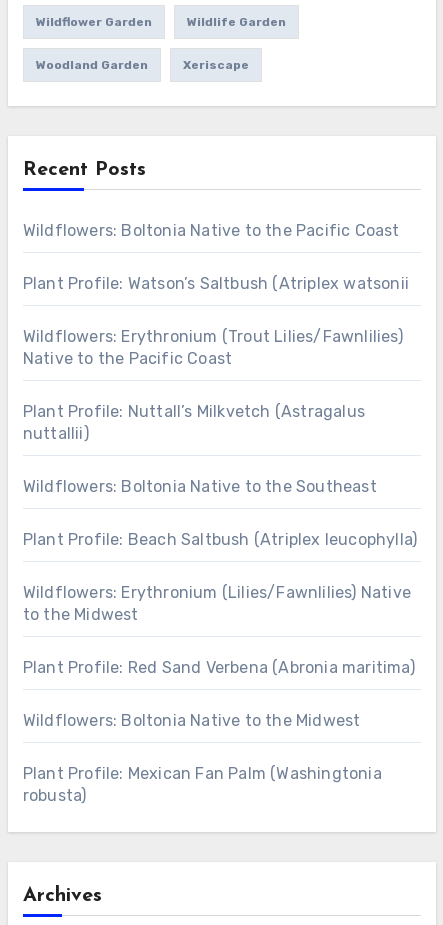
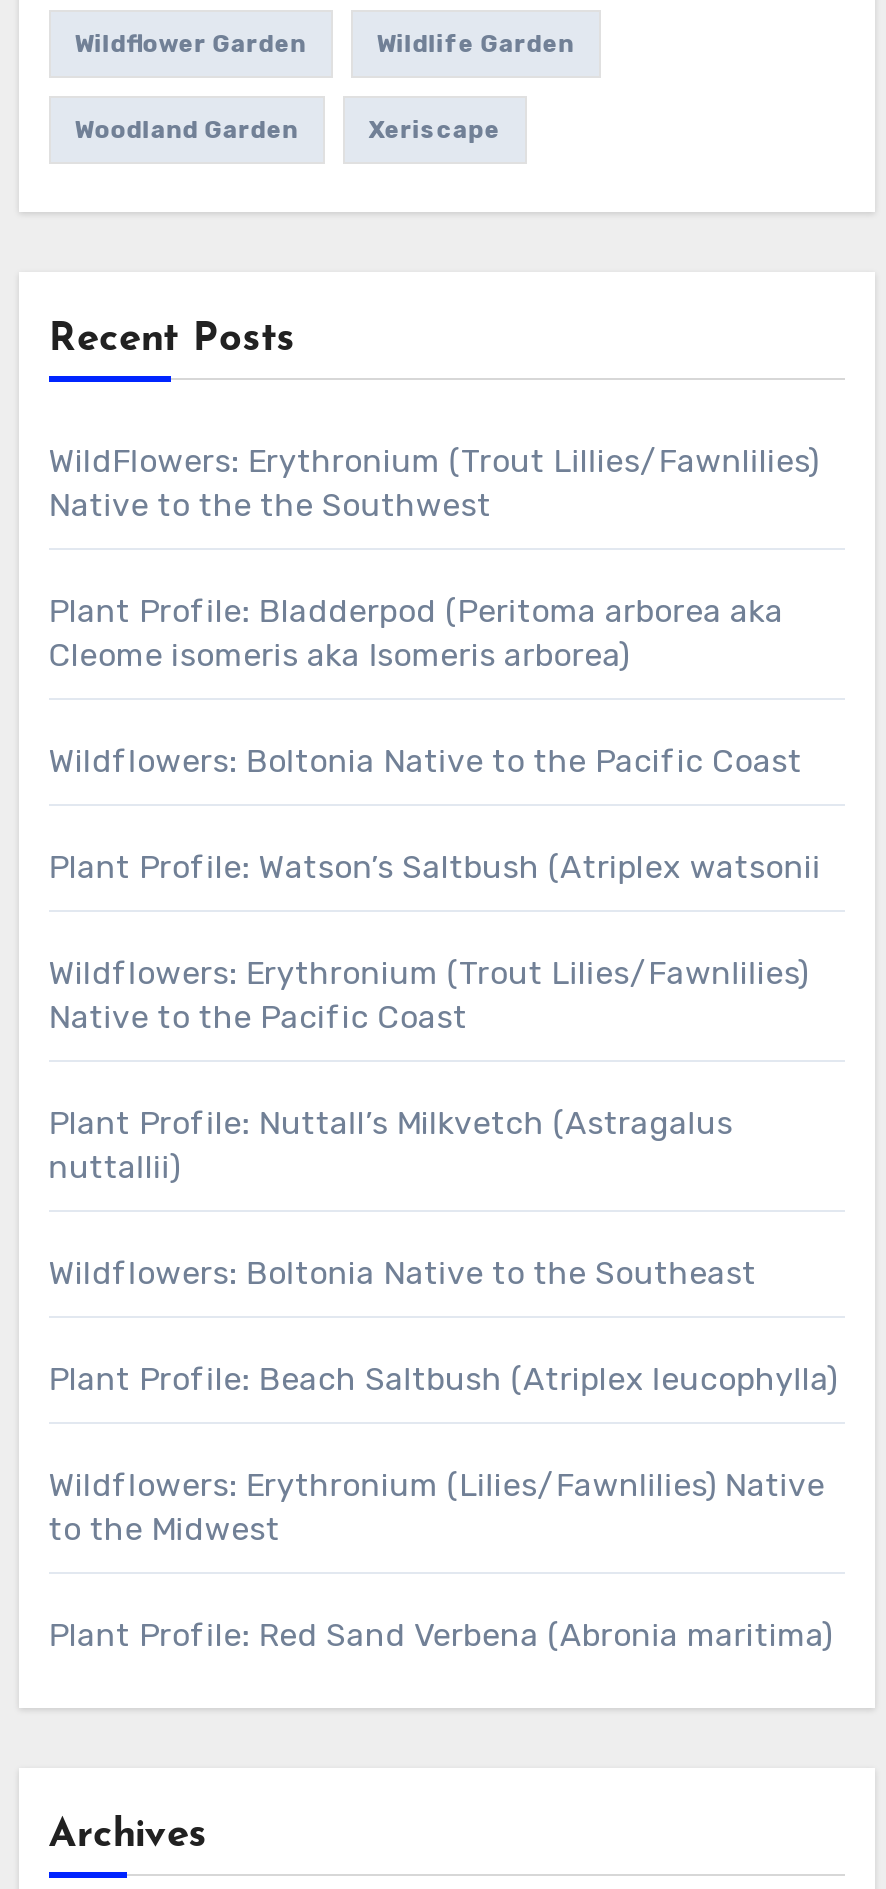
+ WildFlowers: Erythronium (Trout Lillies/Fawnlilies)
+ Native to the the Southwest
+ Plant Profile: Bladderpod (Peritoma arborea aka
+ Cleome isomeris aka Isomeris arborea)

moved down: Wildflowers: Boltonia Native to the Pacific Coast | Plant Profile: Watson’s Saltbush (Atriplex watsonii | Wildflowers: Erythronium (Trout Lilies/Fawnlilies) | ... | to the Midwest | Plant Profile: Red Sand Verbena (Abronia maritima)

- Wildflowers: Boltonia Native to the Midwest
- Plant Profile: Mexican Fan Palm (Washingtonia
- robusta)
